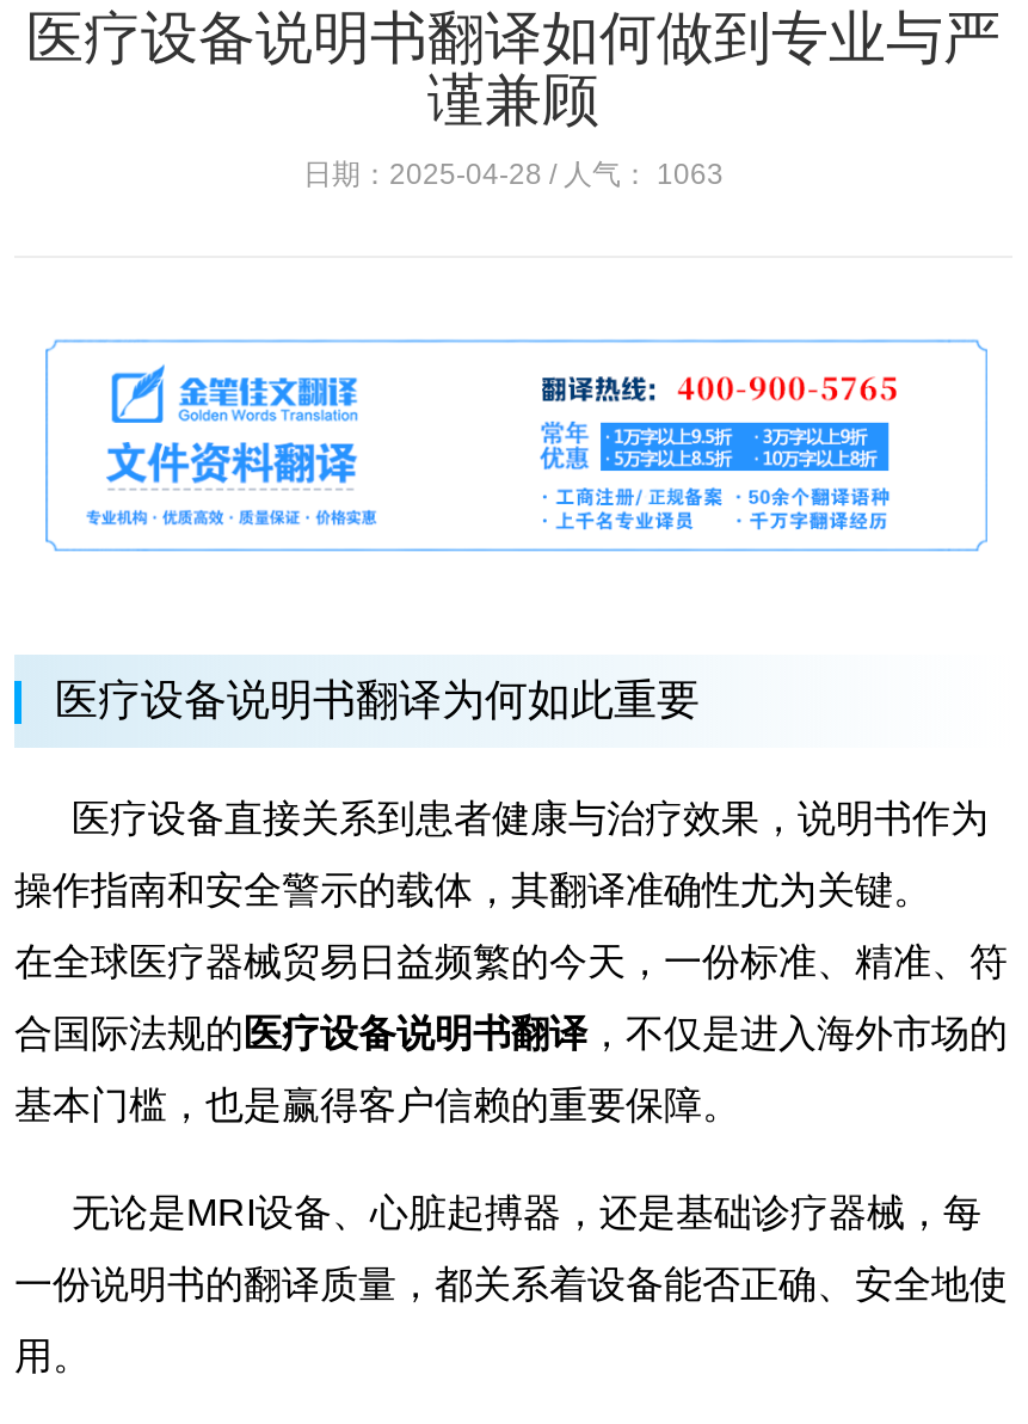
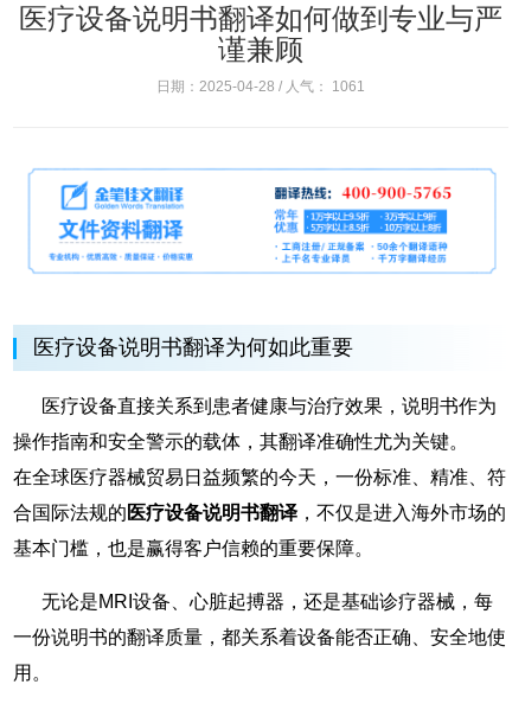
- 日期：2025-04-28 / 人气：1063
+ 日期：2025-04-28 / 人气：1061
